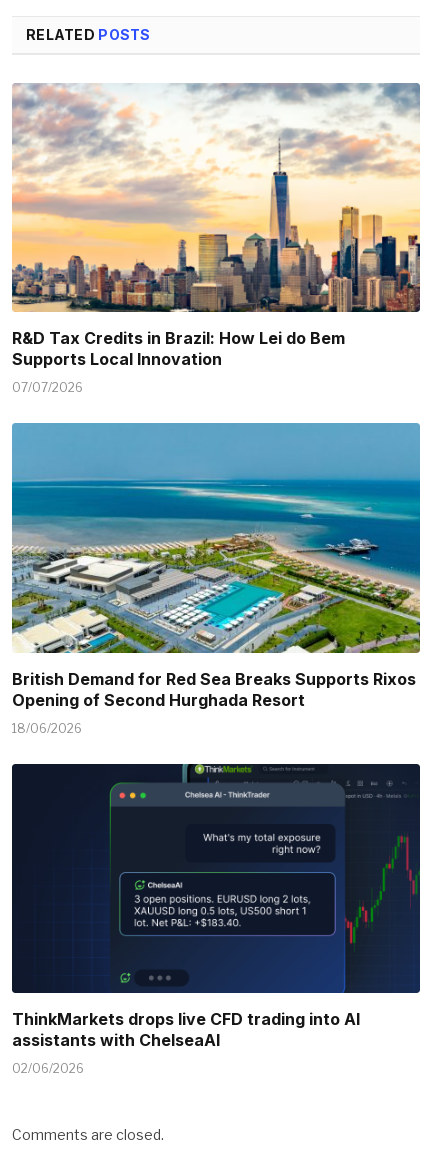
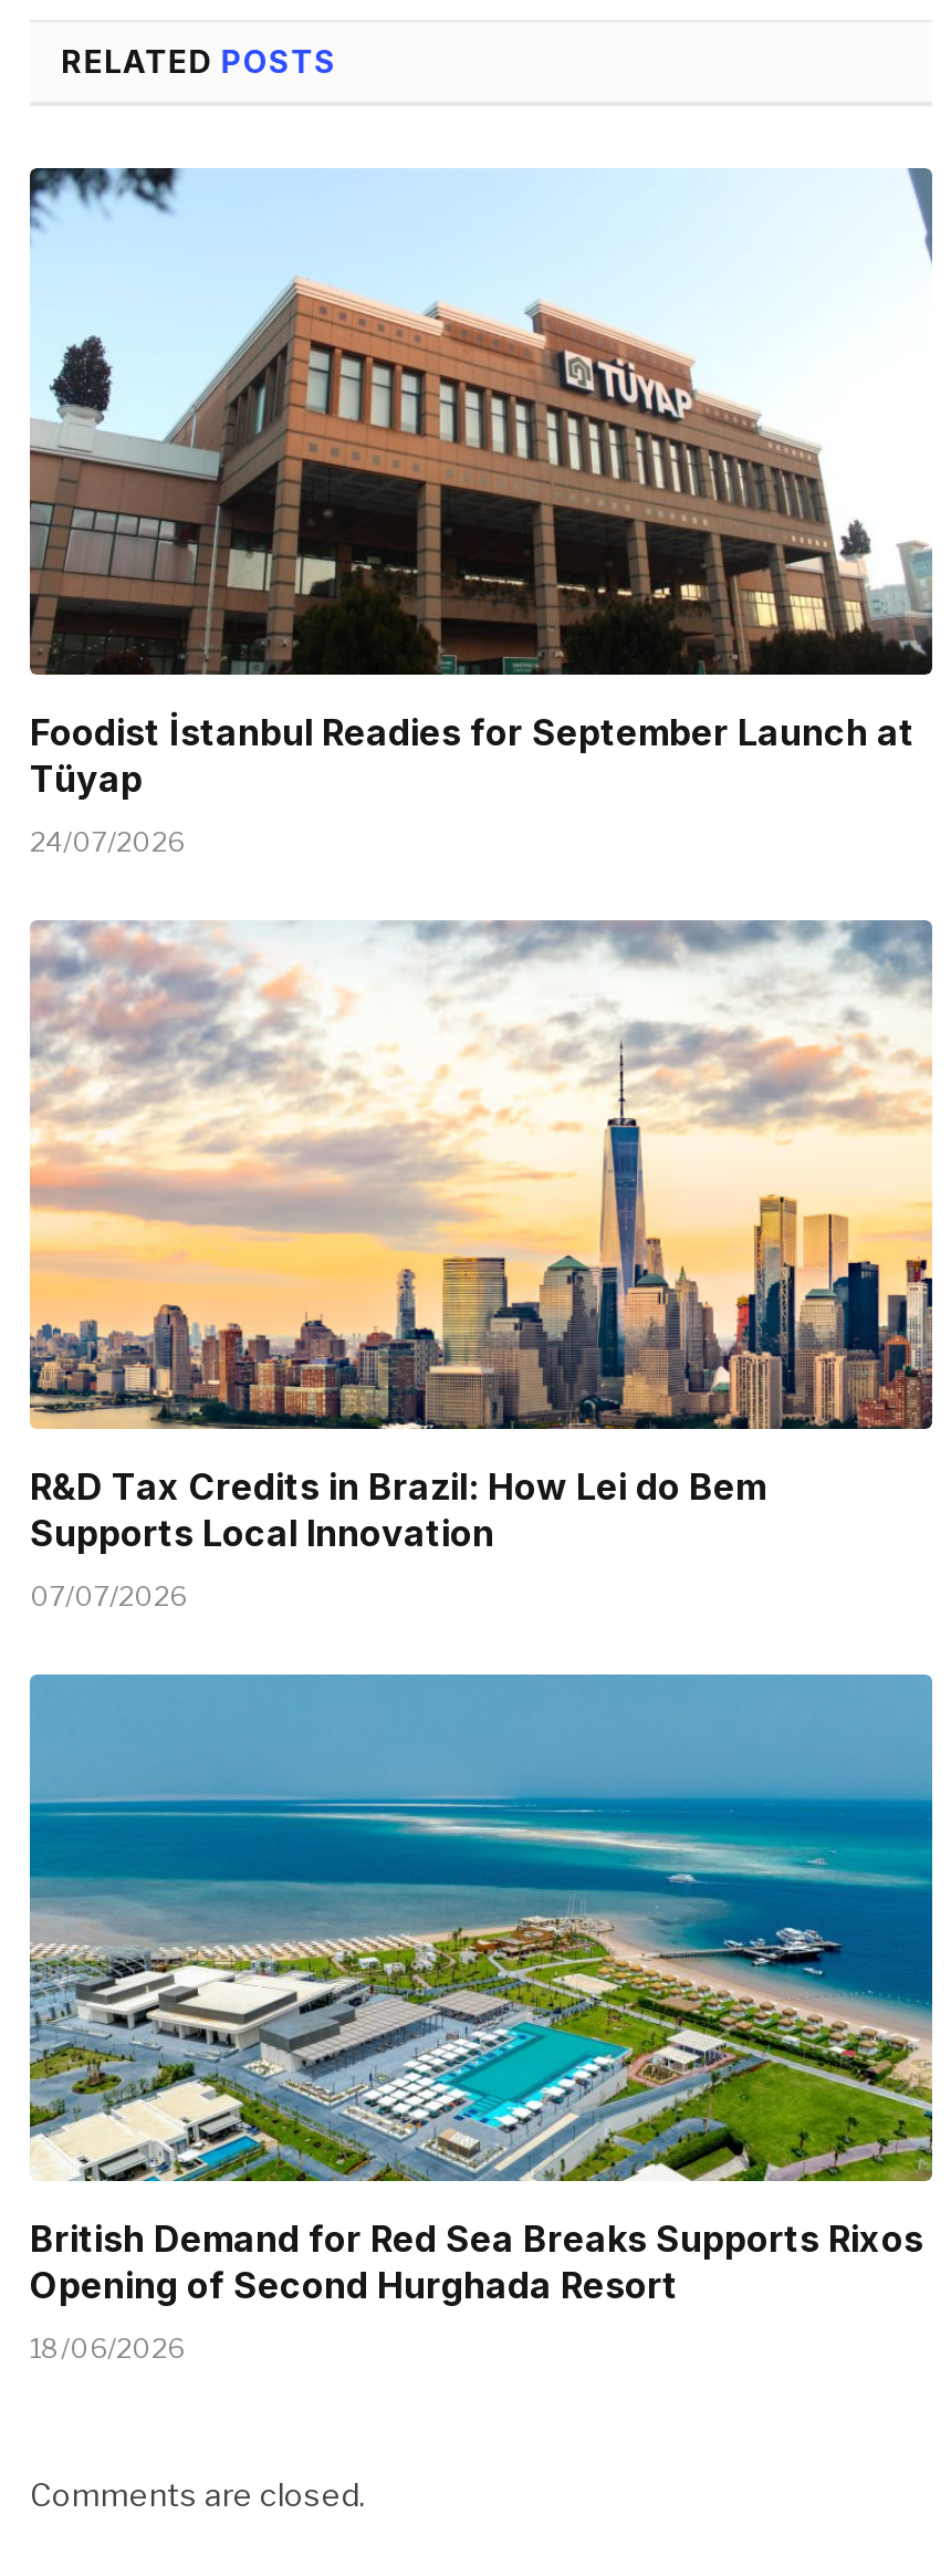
+ [image]
+ Foodist İstanbul Readies for September Launch at
+ Tüyap
+ 24/07/2026

moved down: [image] | R&D Tax Credits in Brazil: How Lei do Bem | Supports Local Innovation | 07/07/2026 | British Demand for Red Sea Breaks Supports Rixos | Opening of Second Hurghada Resort | 18/06/2026

- [image]
- ThinkMarkets drops live CFD trading into AI
- assistants with ChelseaAI
- 02/06/2026
